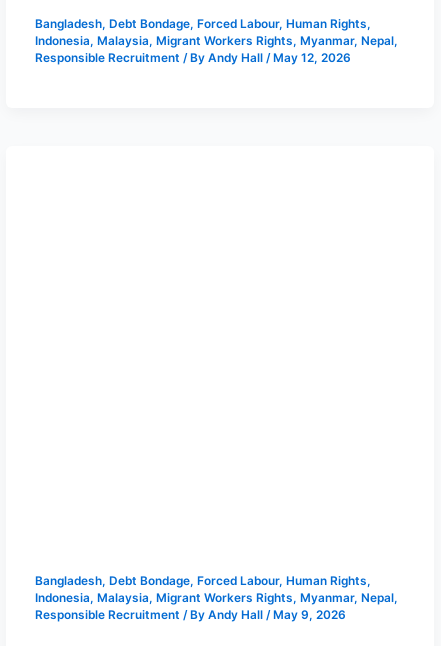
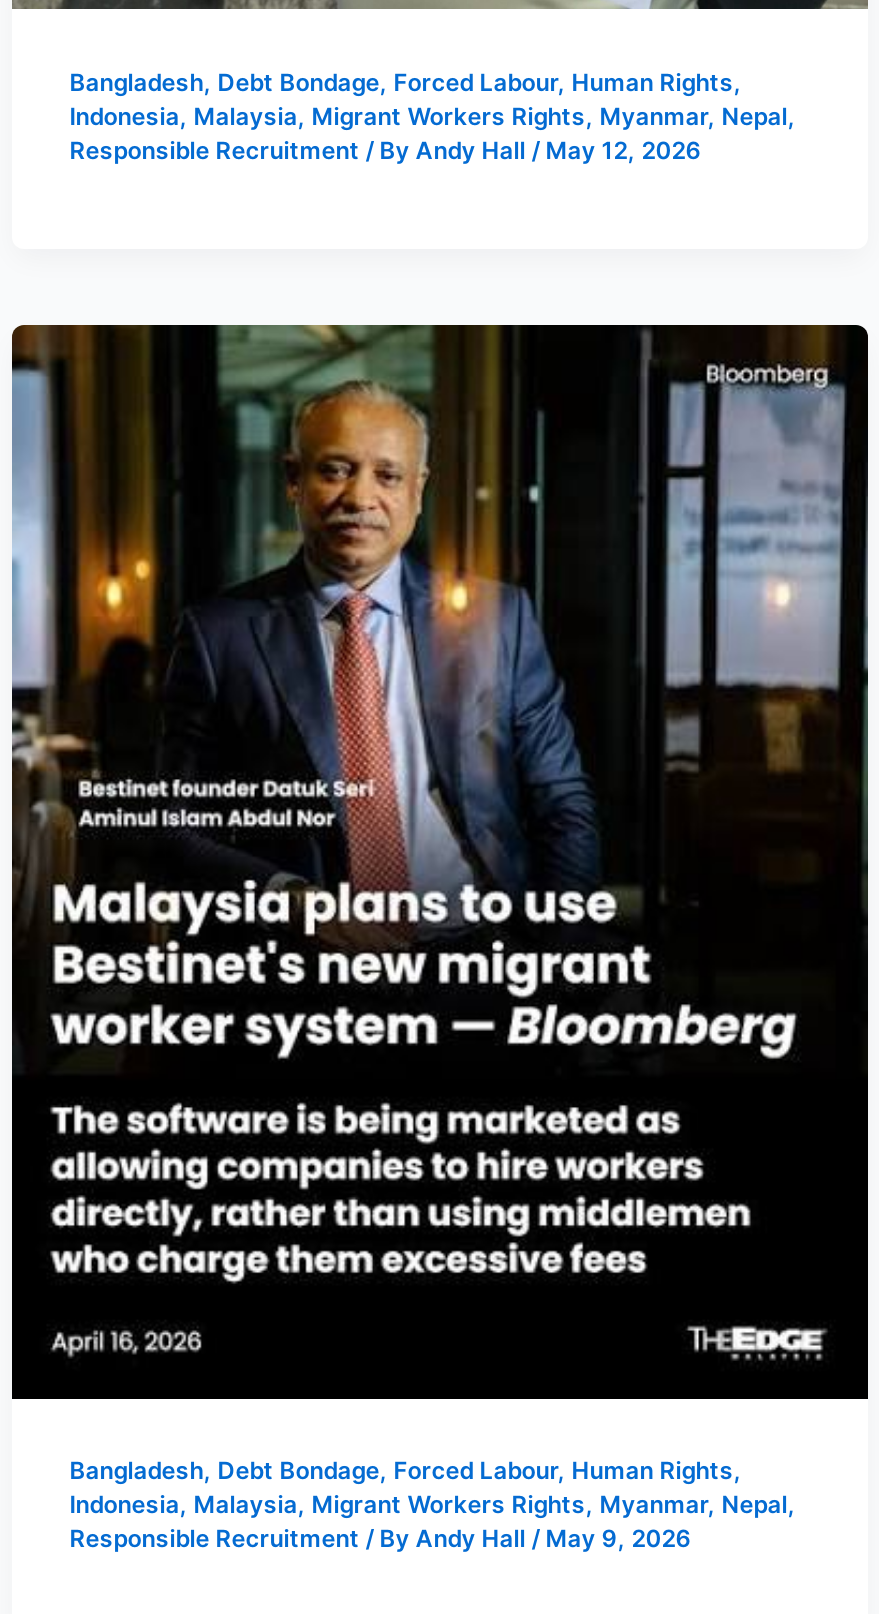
+ [image]
